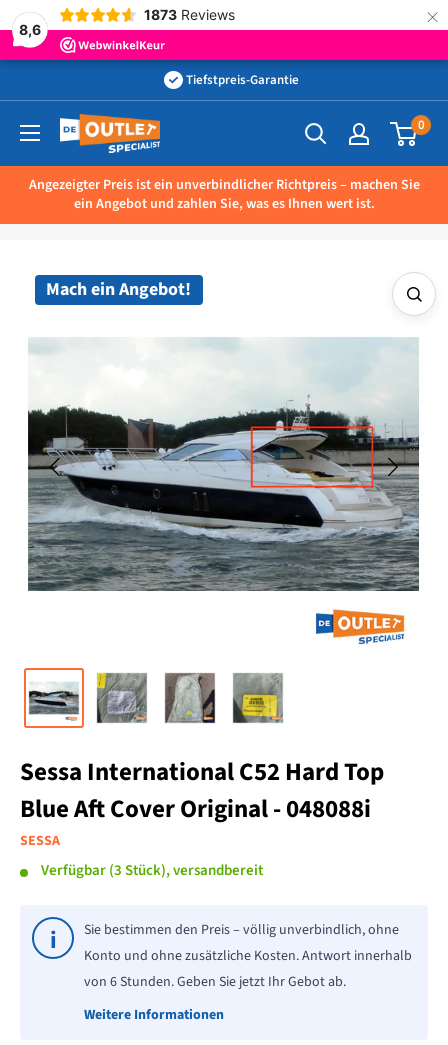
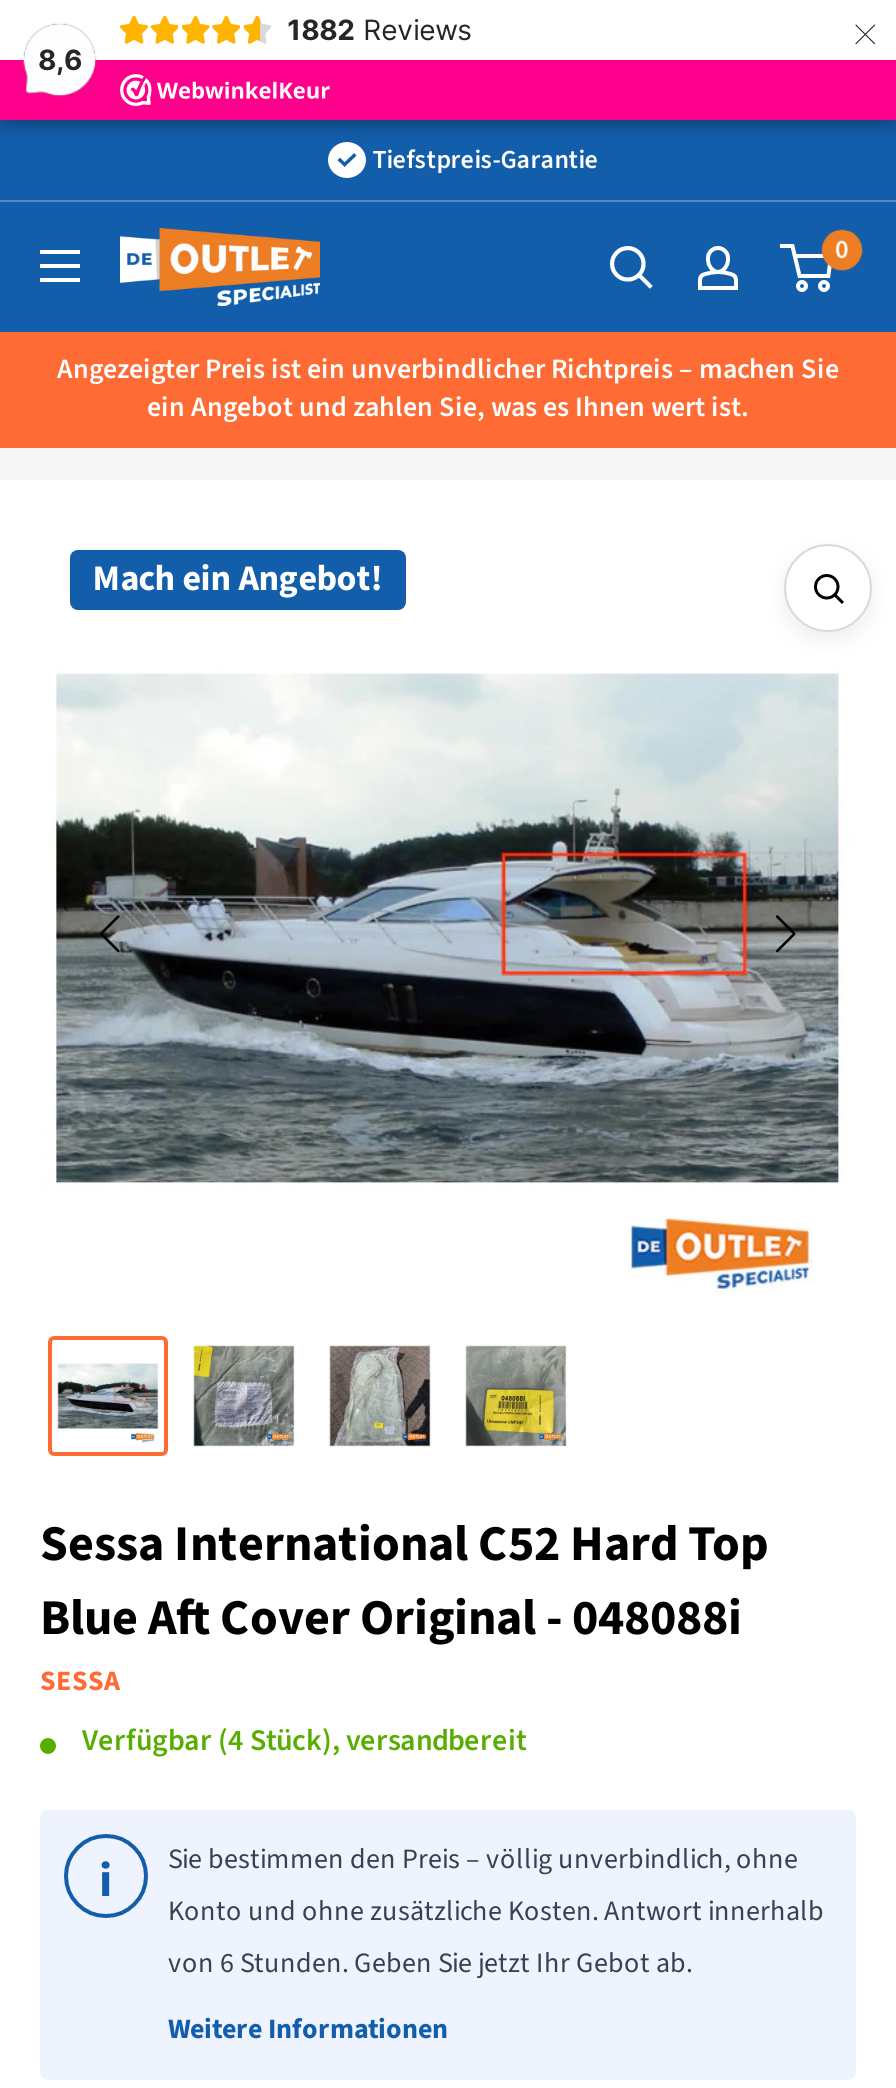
- 1873 Reviews
+ 1882 Reviews

- Verfügbar (3 Stück), versandbereit
+ Verfügbar (4 Stück), versandbereit
